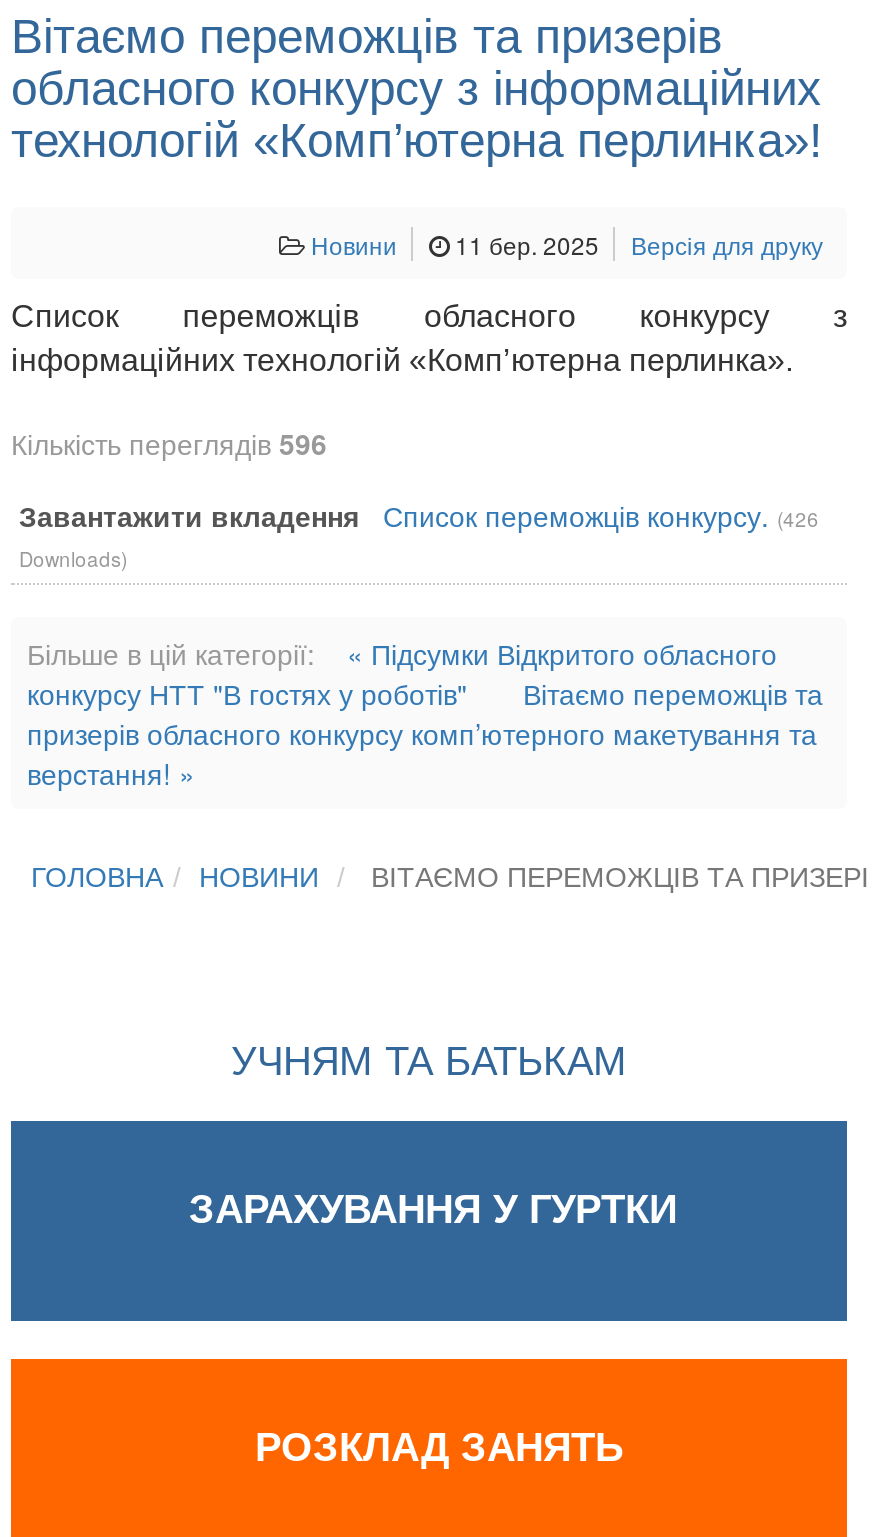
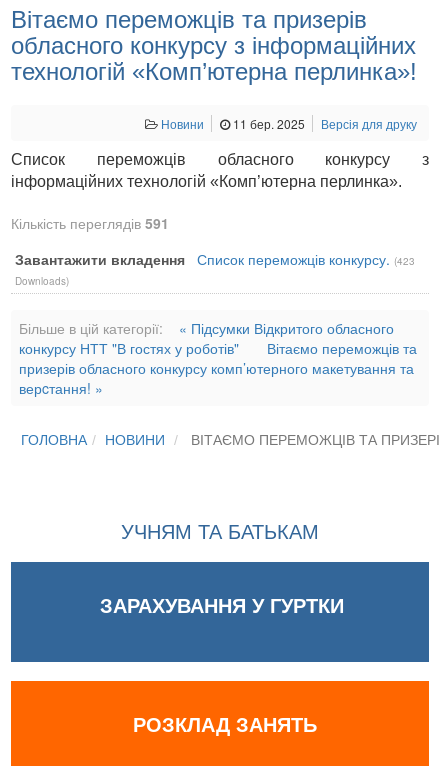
- Кількість переглядів 596
+ Кількість переглядів 591

- Завантажити вкладення Список переможців конкурсу. (426
+ Завантажити вкладення Список переможців конкурсу. (423
